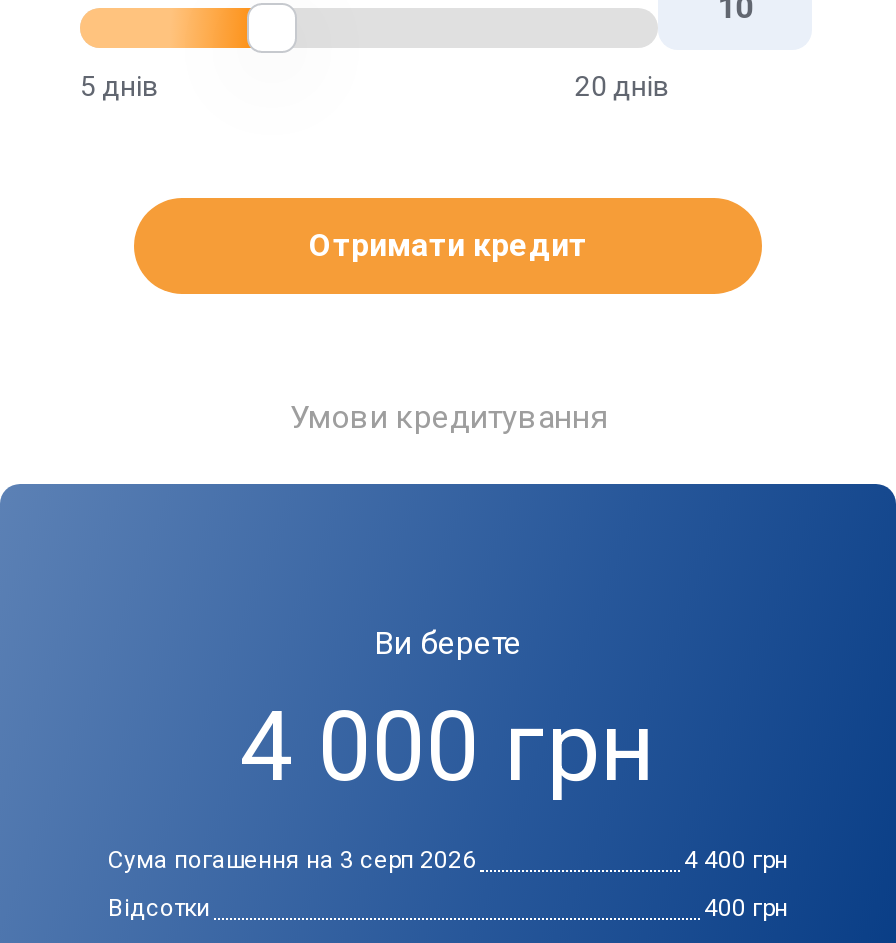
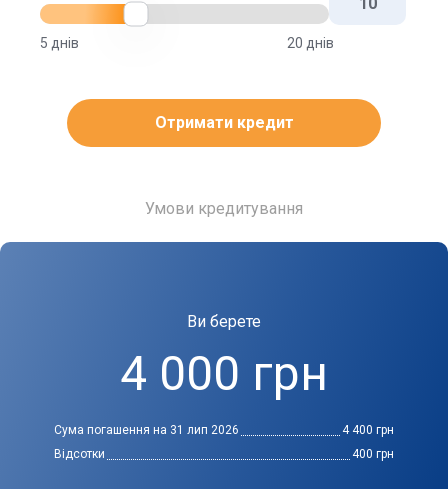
- Сума погашення на 3 серп 2026
+ Сума погашення на 31 лип 2026
